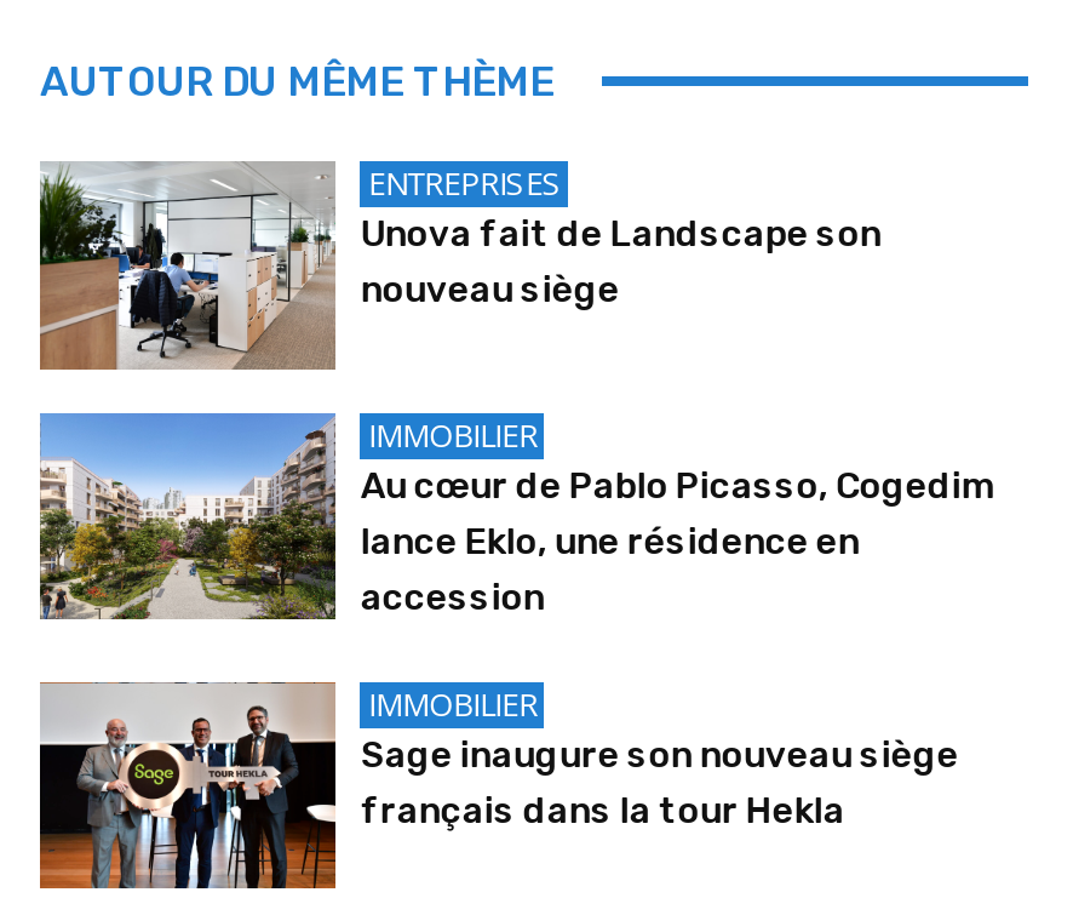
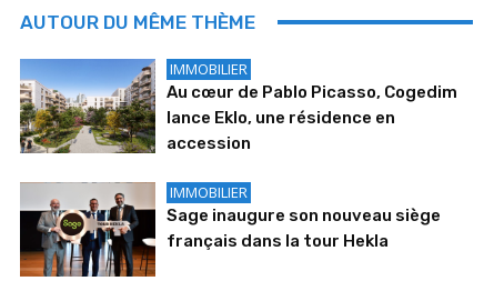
- [image]
- ENTREPRISES
- Unova fait de Landscape son
- nouveau siège
